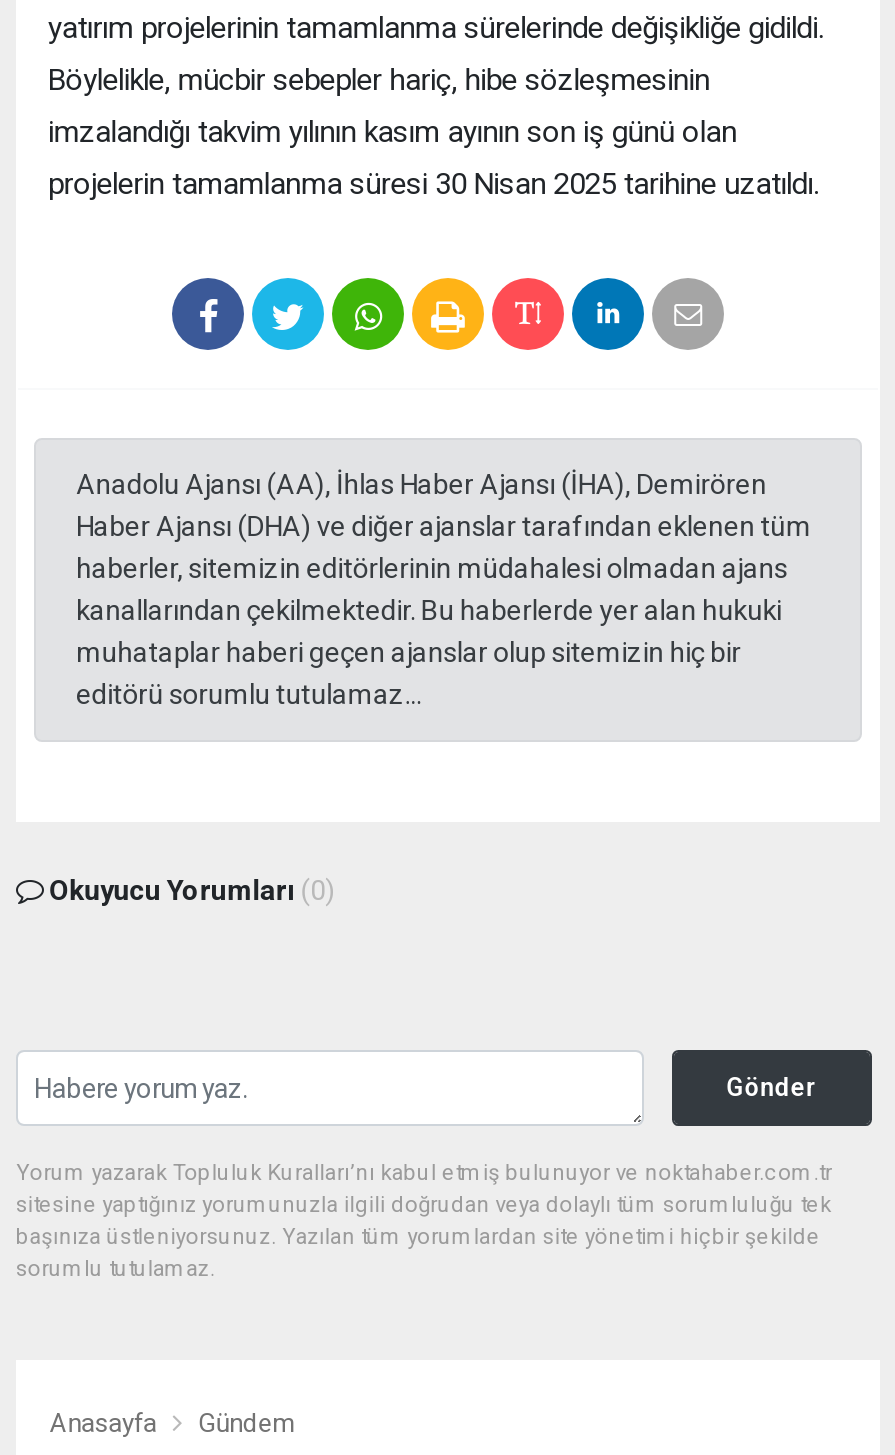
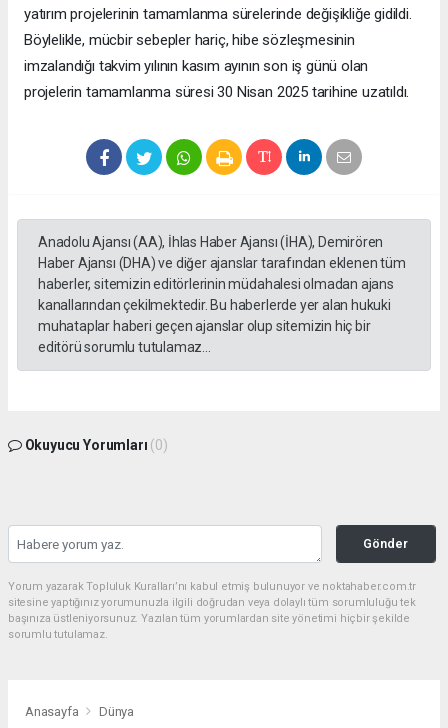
- Gündem
+ Dünya
